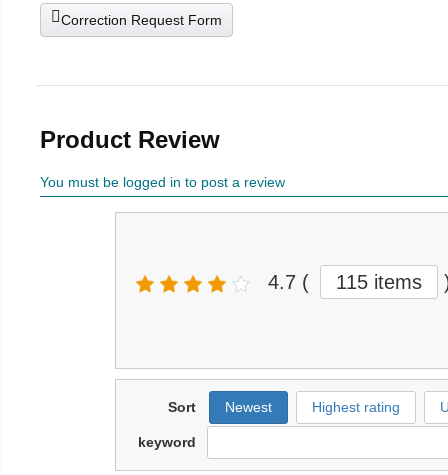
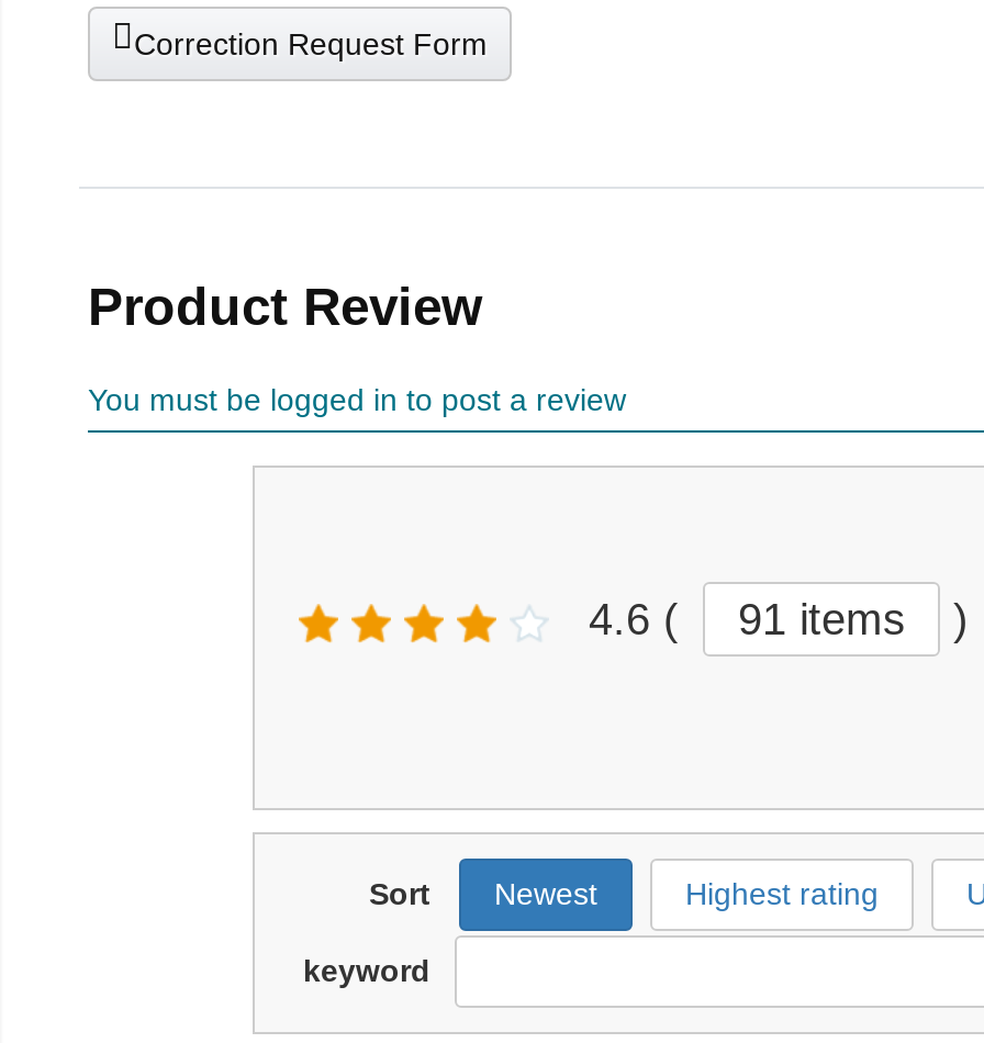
- 4.7 (
+ 4.6 (

- 115 items
+ 91 items
